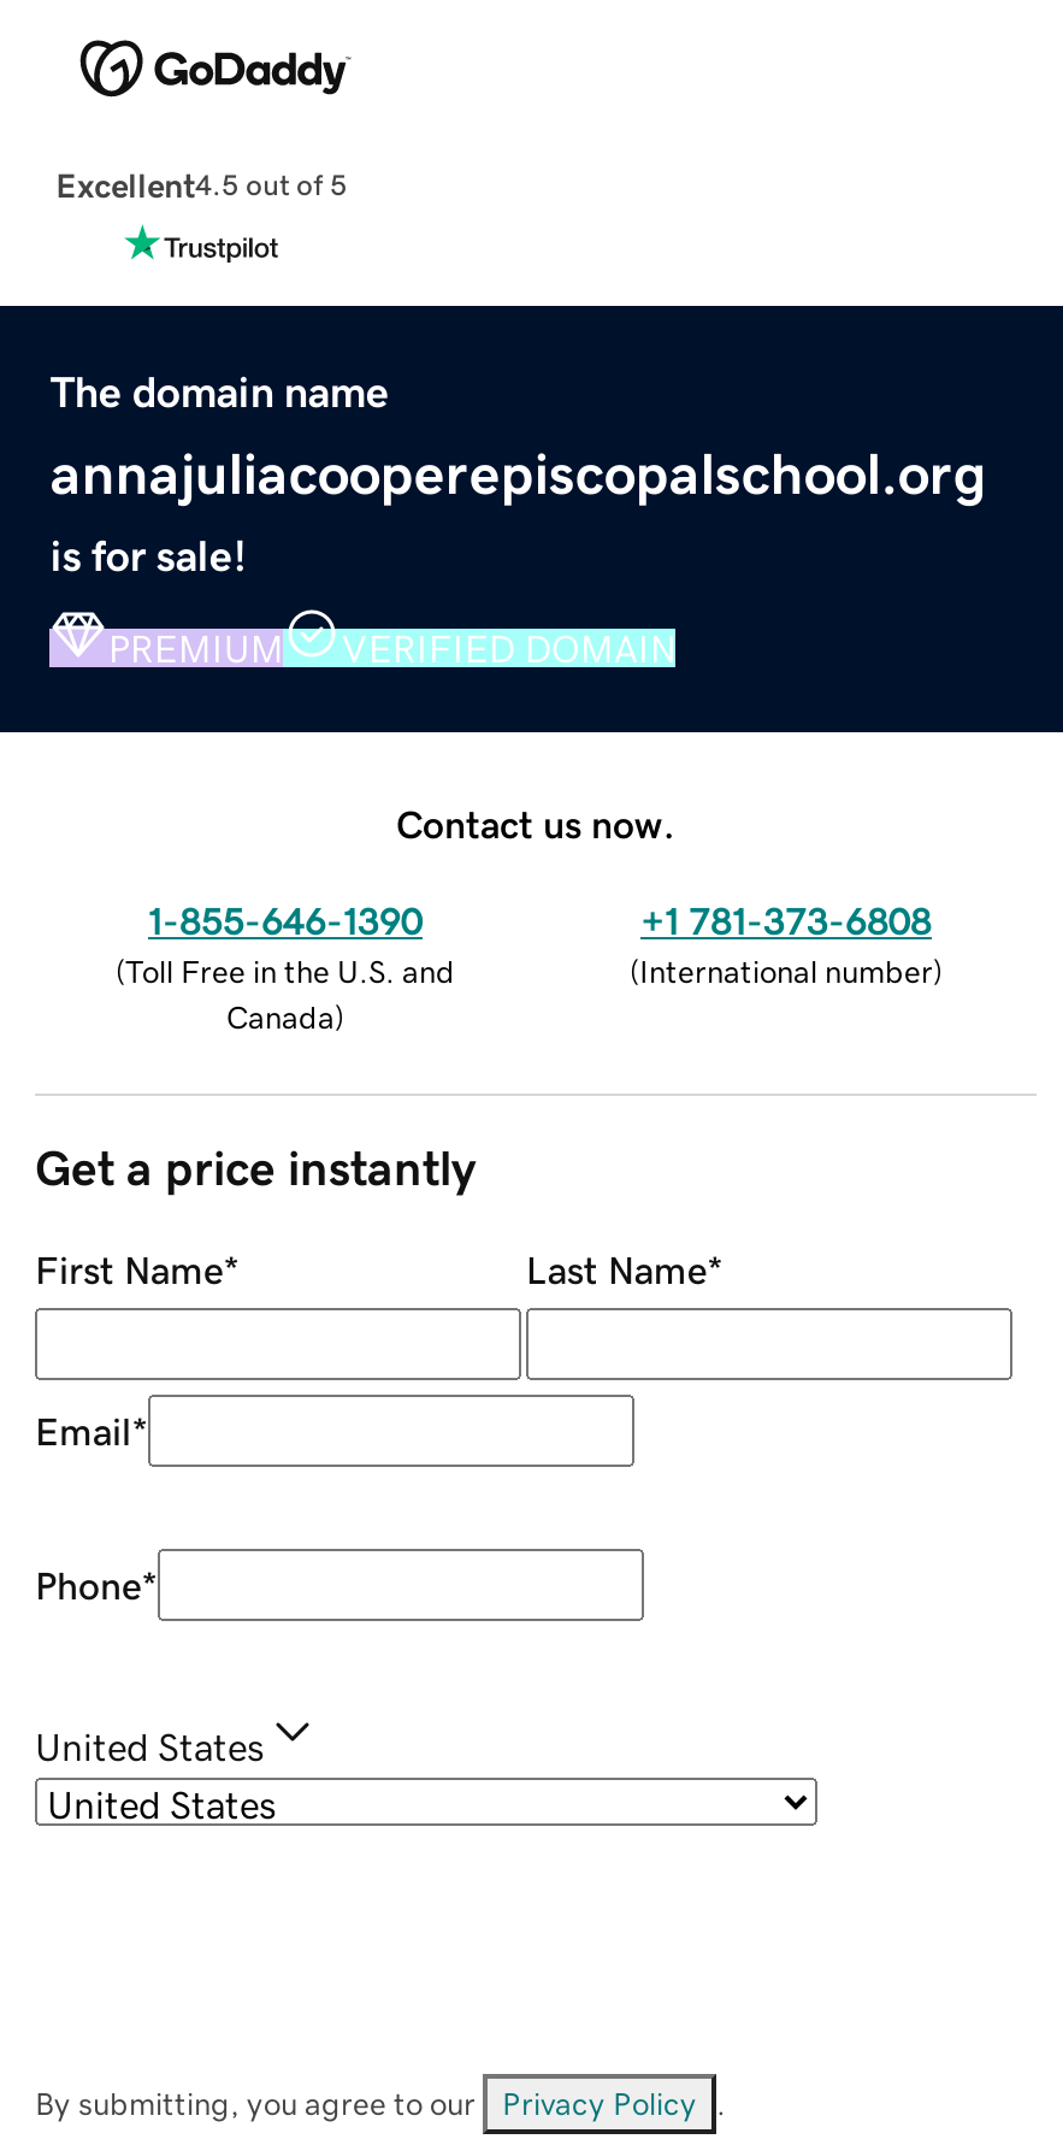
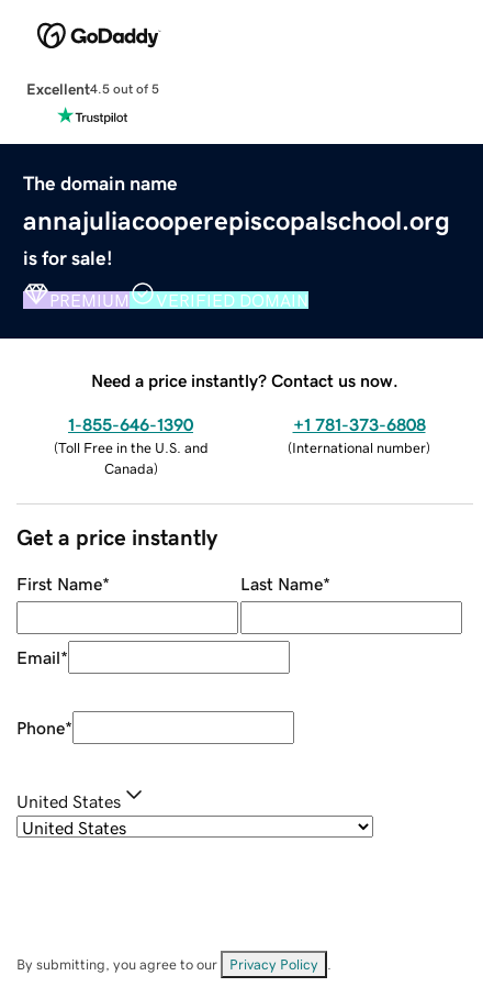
- Contact us now.
+ Need a price instantly? Contact us now.
